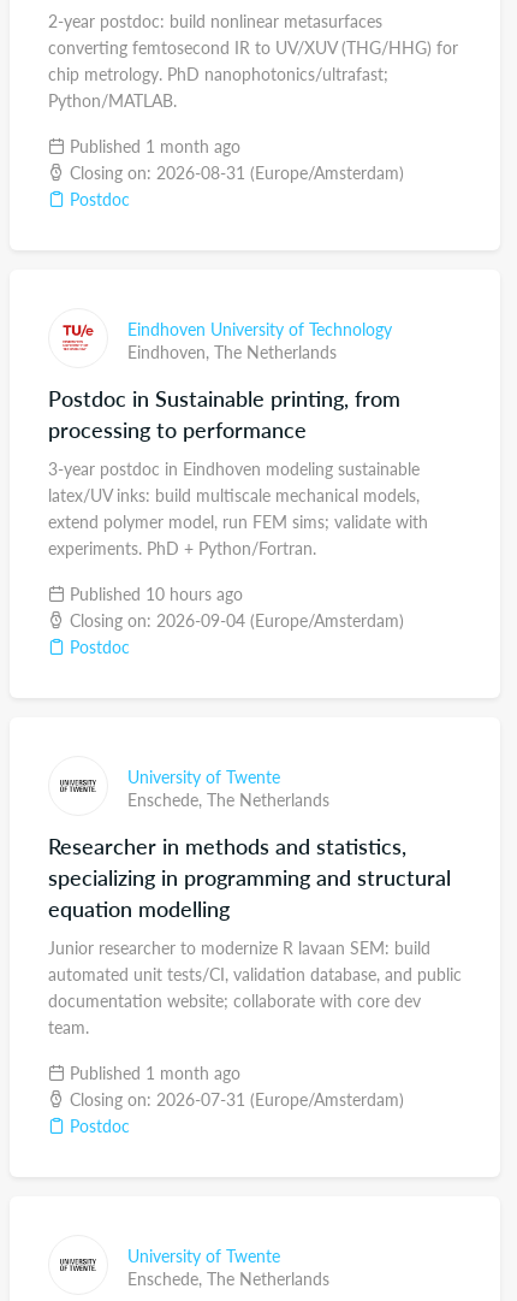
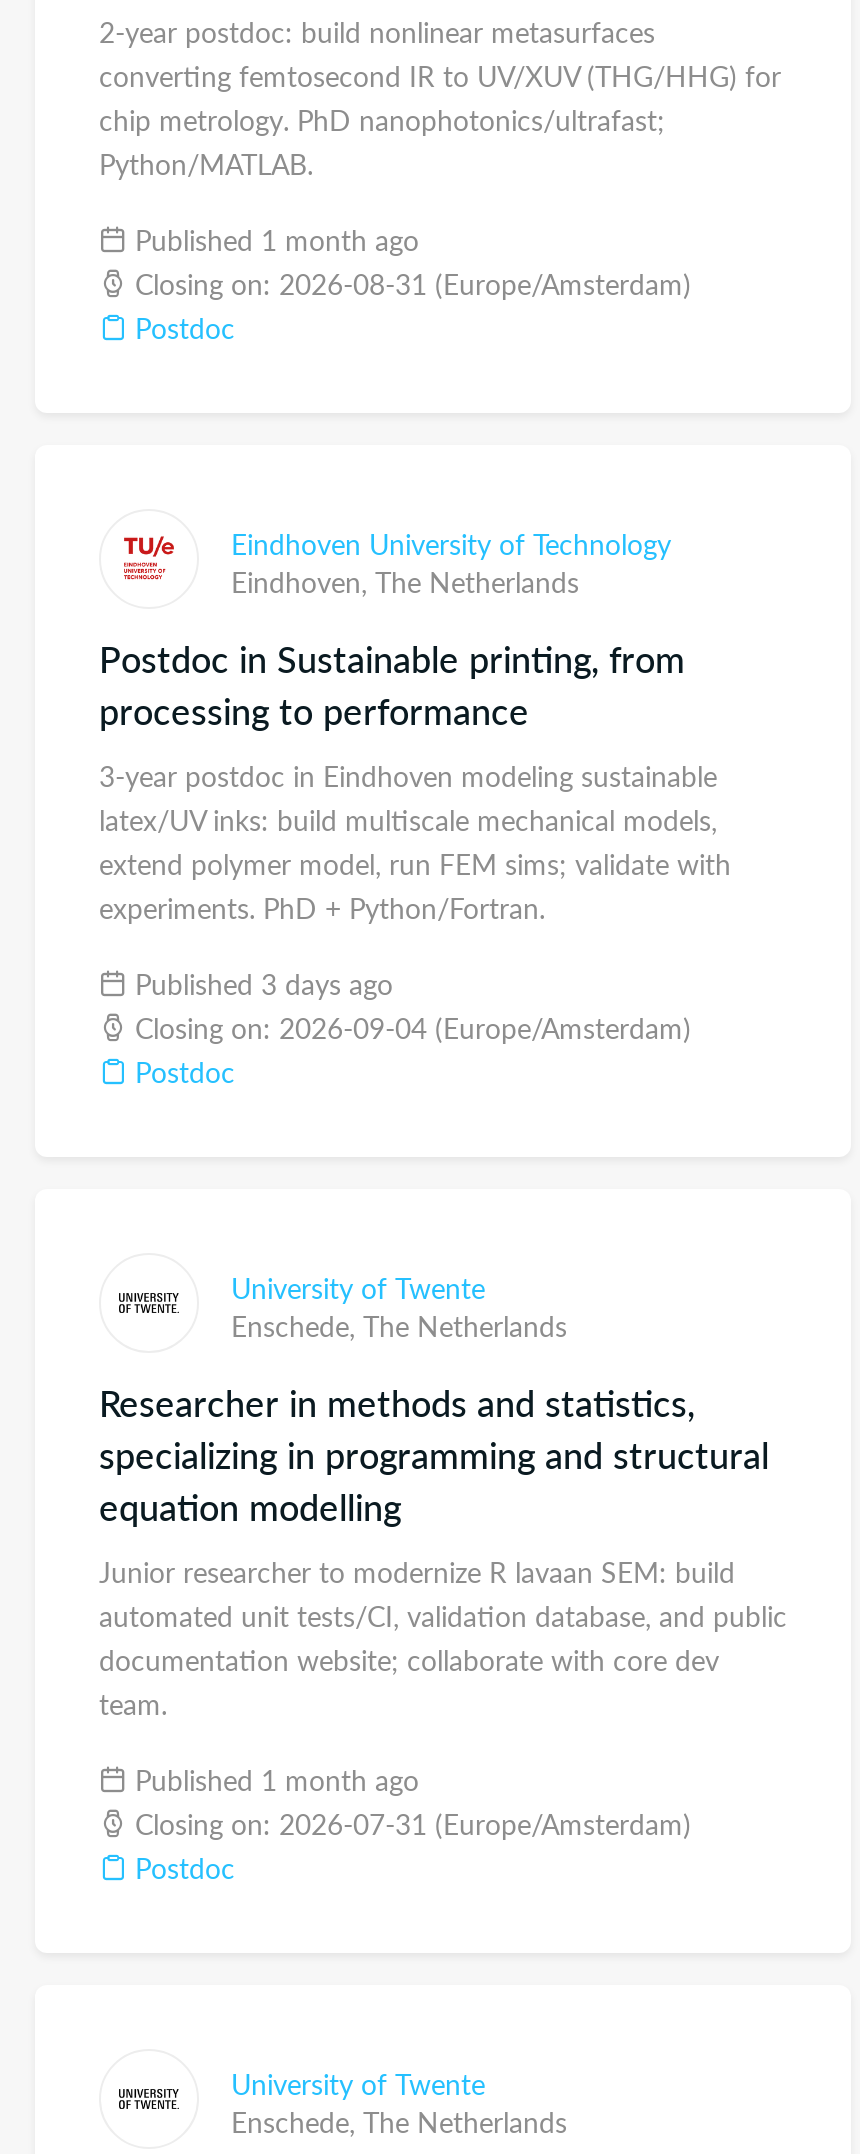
- Published 10 hours ago
+ Published 3 days ago
